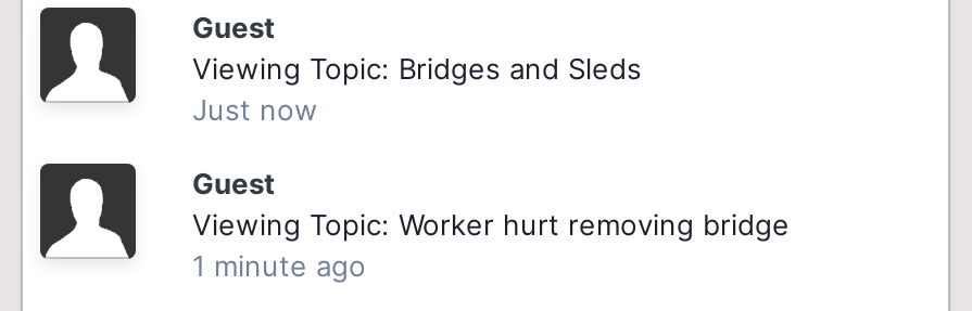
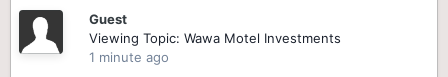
- Viewing Topic: Bridges and Sleds
- Just now
- Guest
- Viewing Topic: Worker hurt removing bridge
+ Viewing Topic: Wawa Motel Investments
